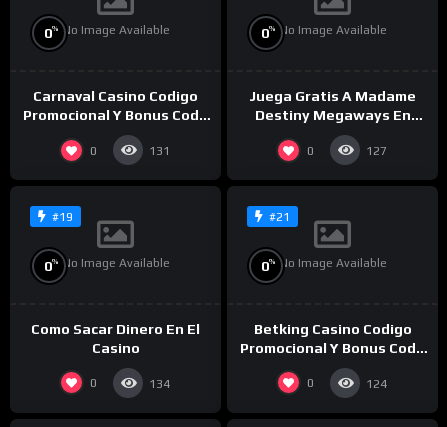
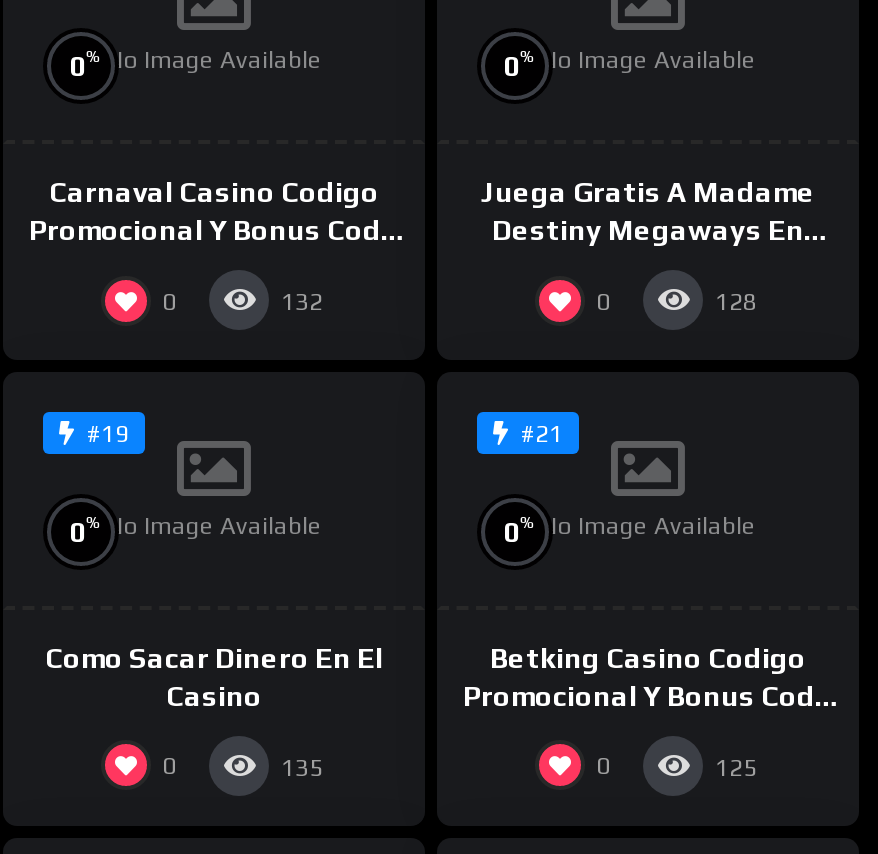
- 131
+ 132

- 127
+ 128

- 134
+ 135

- 124
+ 125
